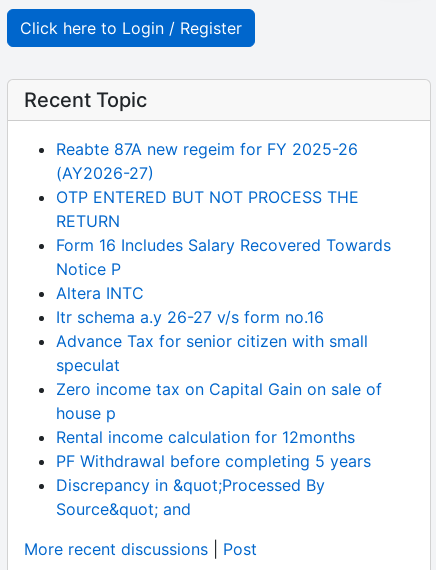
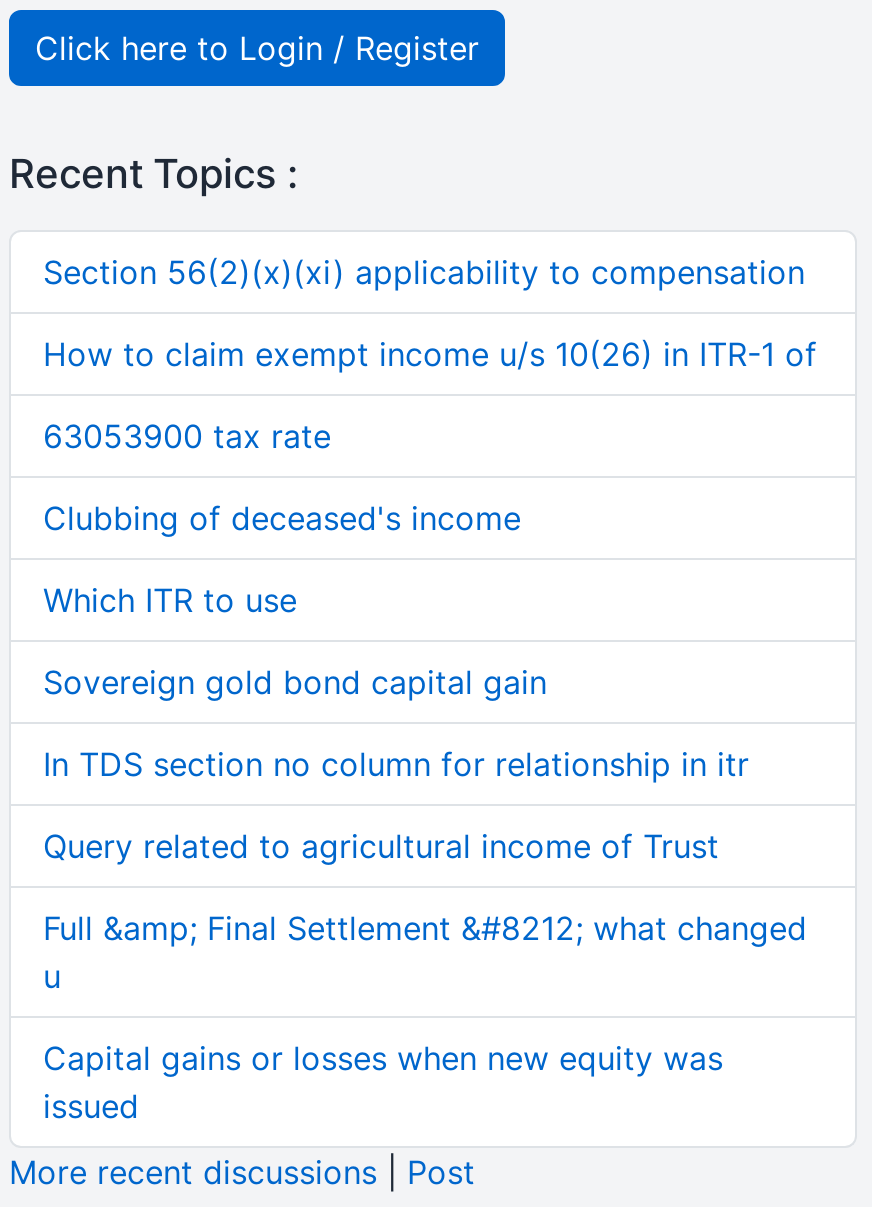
- Recent Topic
- Reabte 87A new regeim for FY 2025-26
- (AY2026-27)
- OTP ENTERED BUT NOT PROCESS THE
- RETURN
- Form 16 Includes Salary Recovered Towards
- Notice P
- Altera INTC
- Itr schema a.y 26-27 v/s form no.16
- Advance Tax for senior citizen with small
- speculat
- Zero income tax on Capital Gain on sale of
- house p
- Rental income calculation for 12months
- PF Withdrawal before completing 5 years
- Discrepancy in &quot;Processed By
- Source&quot; and
+ Recent Topics :
+ Section 56(2)(x)(xi) applicability to compensation
+ How to claim exempt income u/s 10(26) in ITR-1 of
+ 63053900 tax rate
+ Clubbing of deceased's income
+ Which ITR to use
+ Sovereign gold bond capital gain
+ In TDS section no column for relationship in itr
+ Query related to agricultural income of Trust
+ Full &amp; Final Settlement &#8212; what changed
+ u
+ Capital gains or losses when new equity was
+ issued
